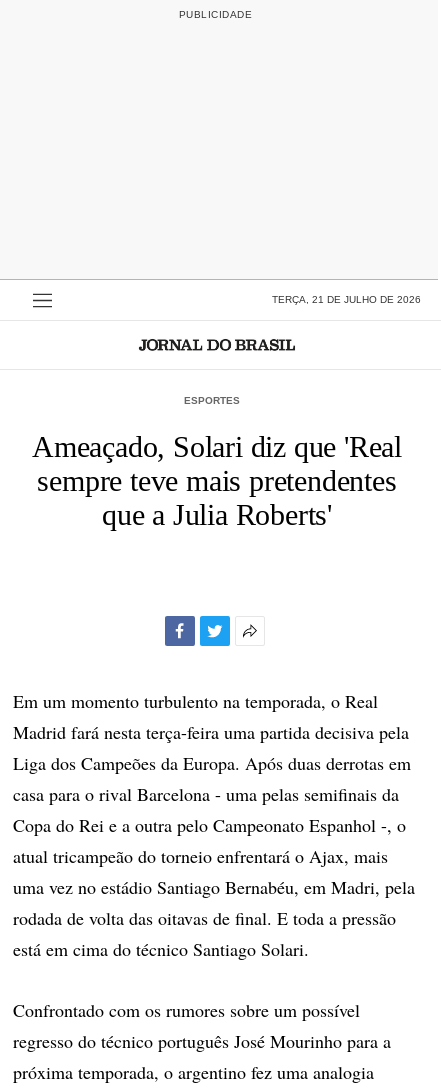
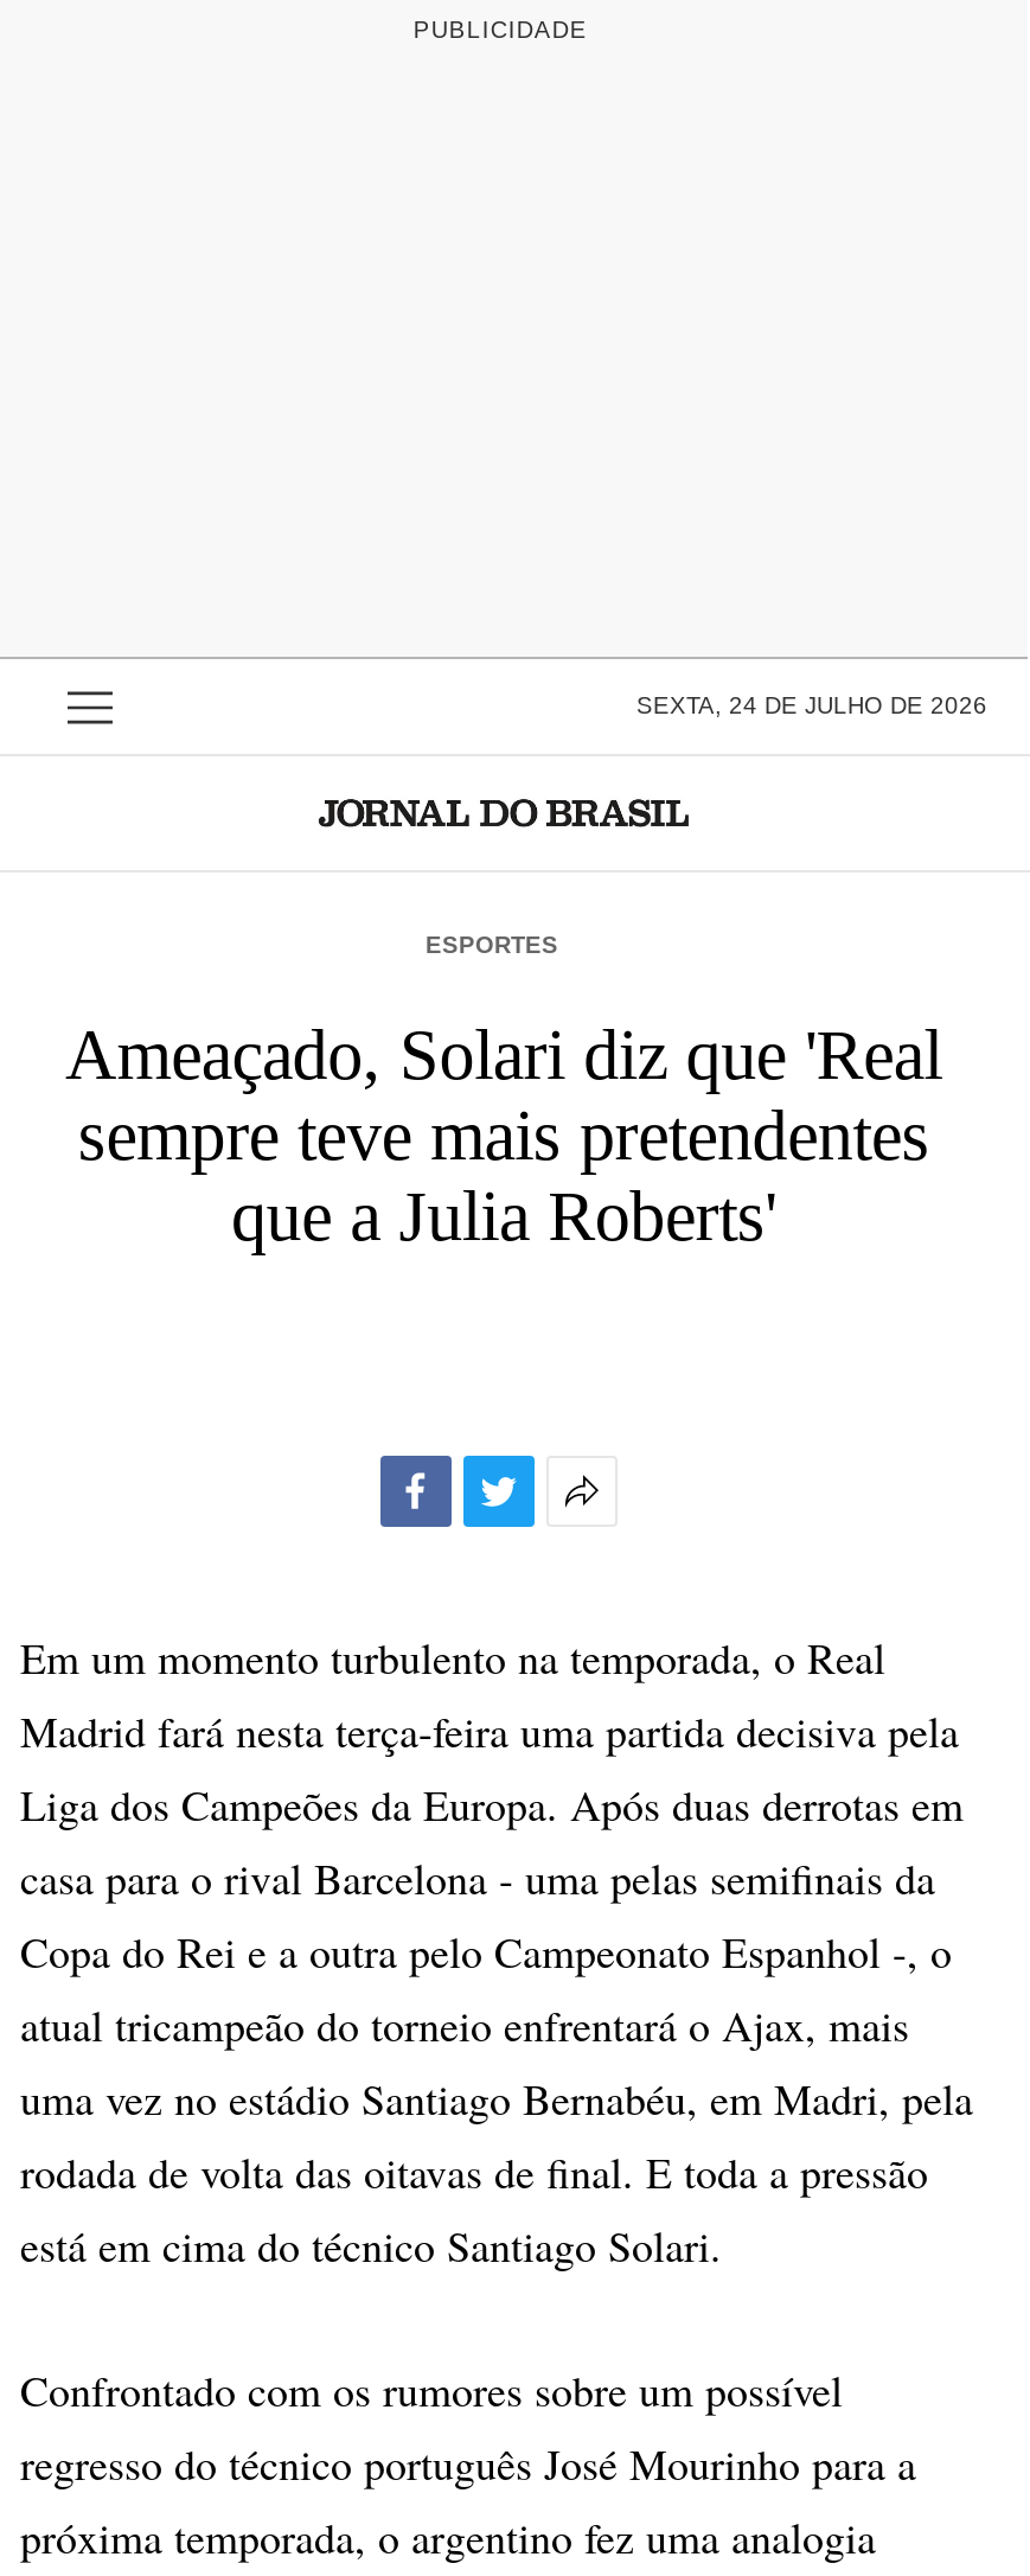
- TERÇA, 21 DE JULHO DE 2026
+ SEXTA, 24 DE JULHO DE 2026
